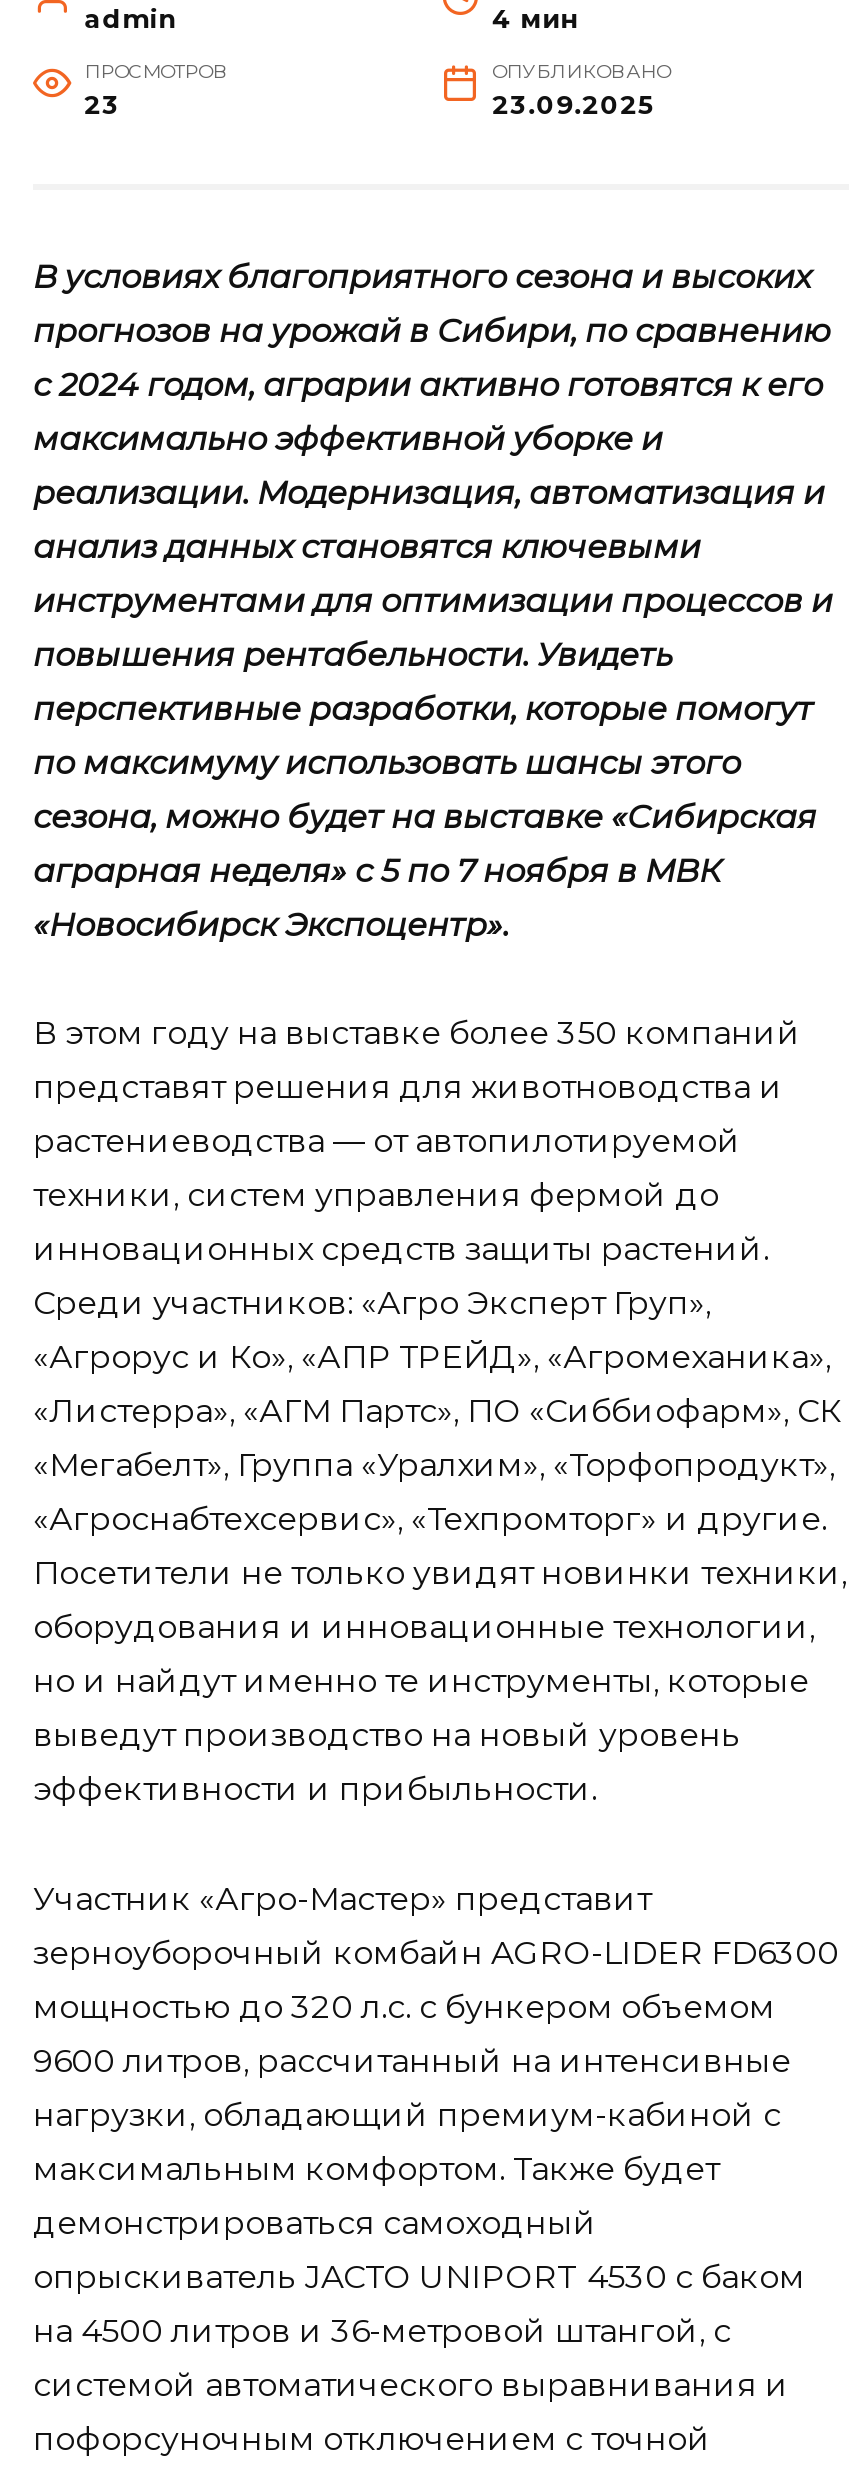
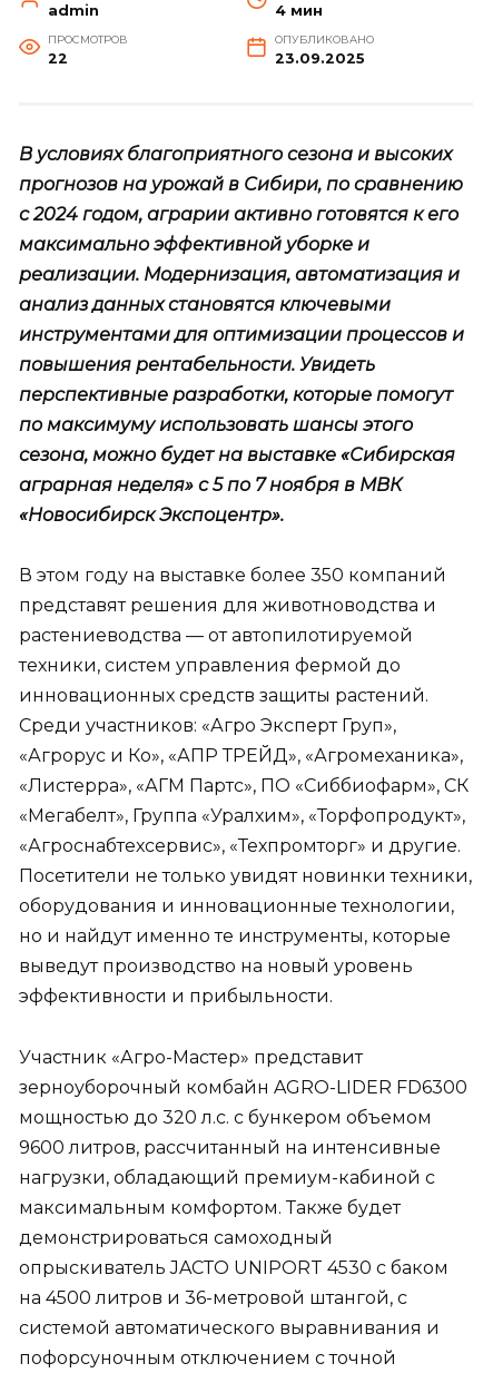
- 23
+ 22
